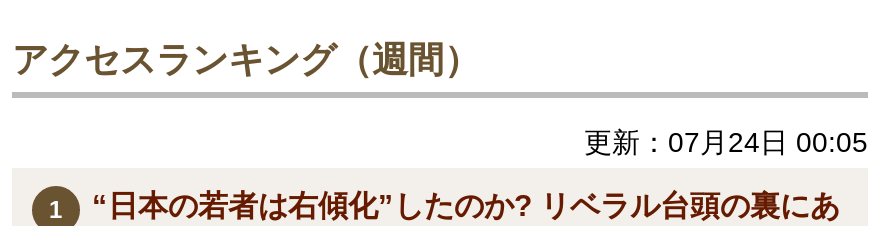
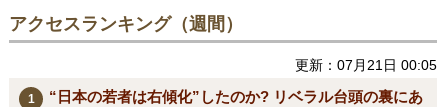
- 更新：07月24日 00:05
+ 更新：07月21日 00:05
